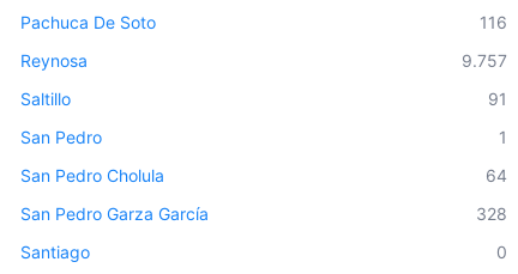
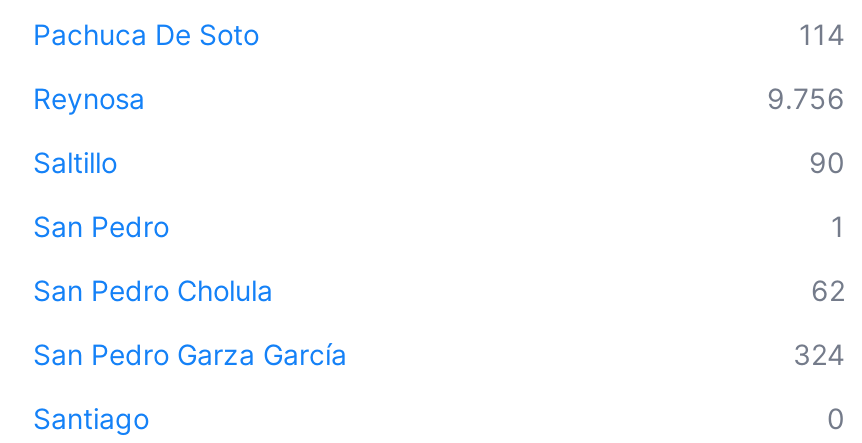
- 116
+ 114

- 9.757
+ 9.756

- 91
+ 90

- 64
+ 62

- 328
+ 324
